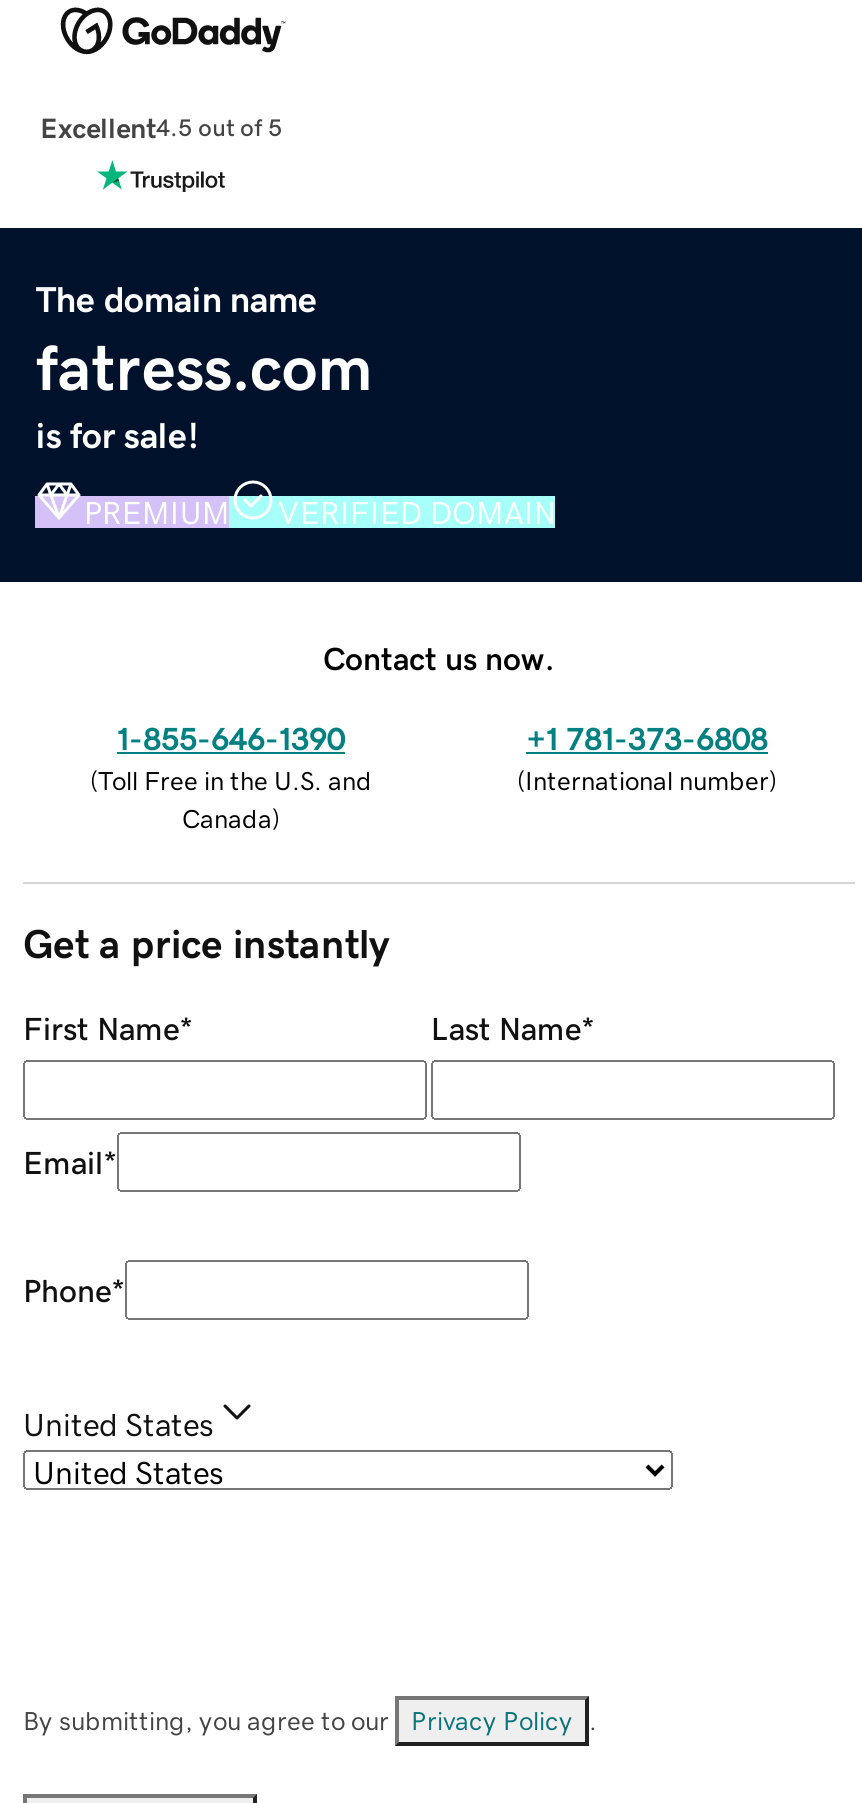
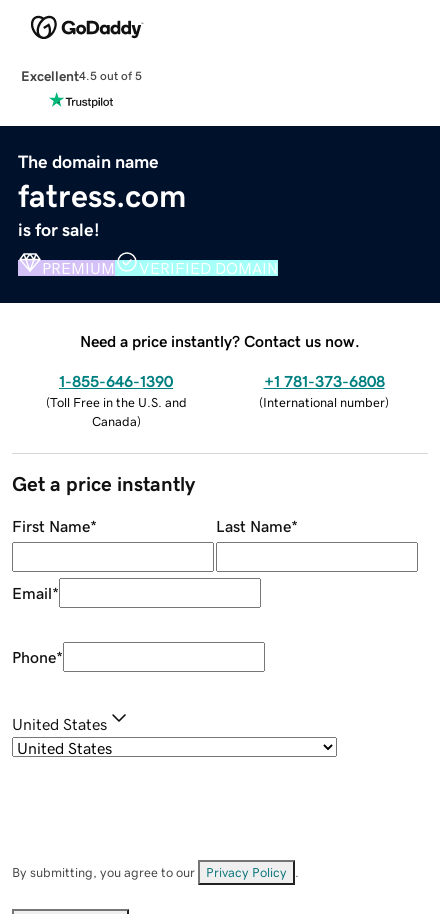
- Contact us now.
+ Need a price instantly? Contact us now.
